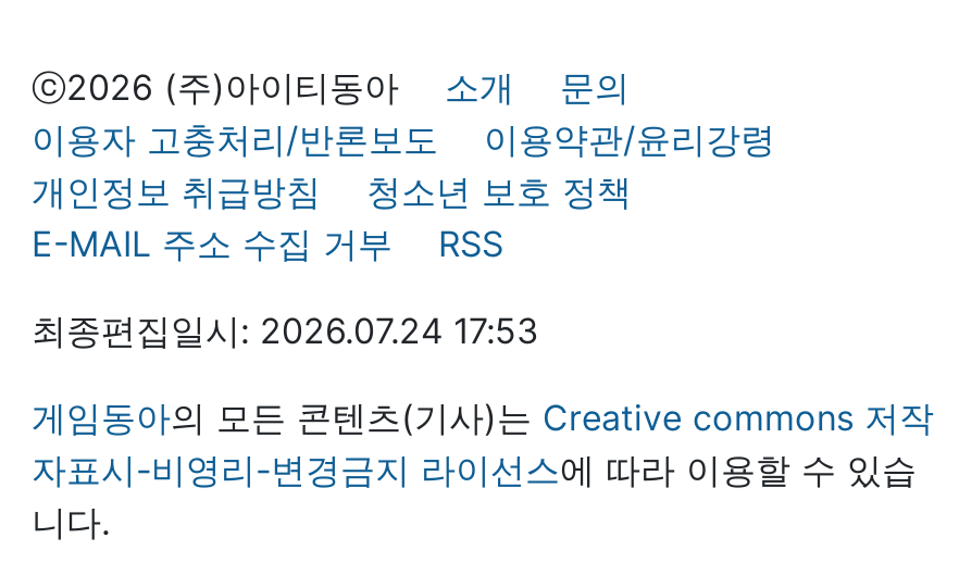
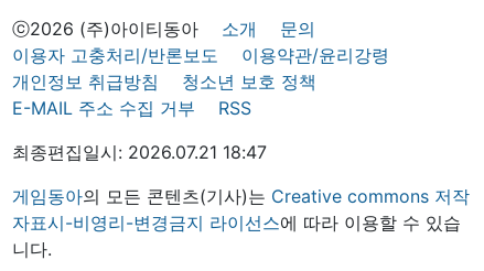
- 최종편집일시: 2026.07.24 17:53
+ 최종편집일시: 2026.07.21 18:47
